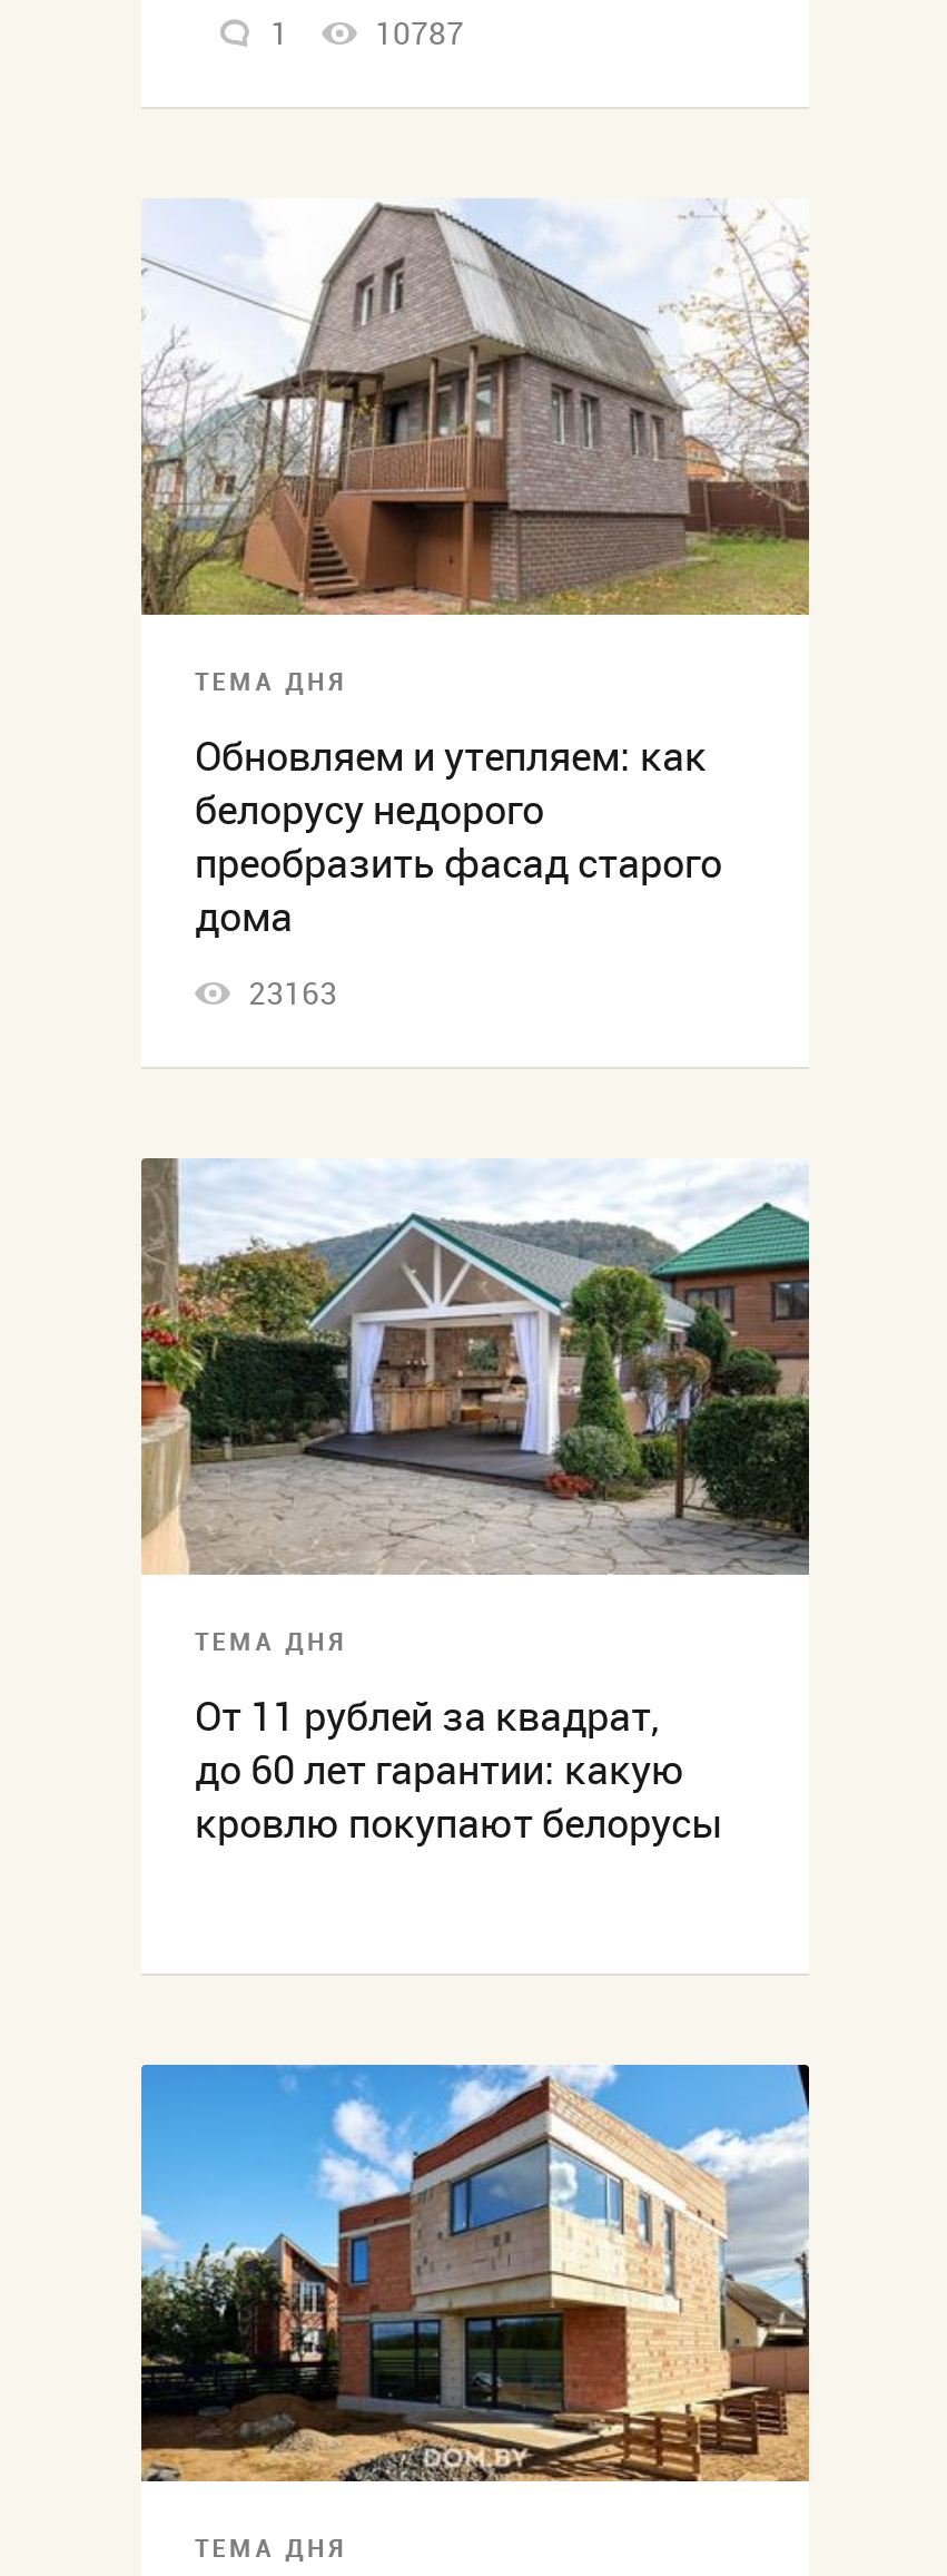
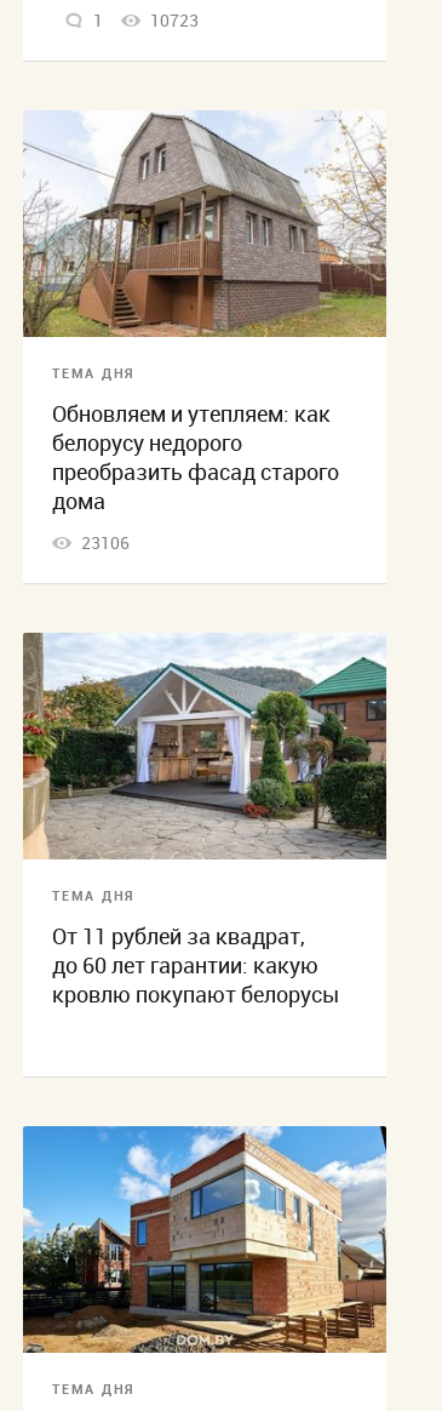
- 10787
+ 10723

- 23163
+ 23106
